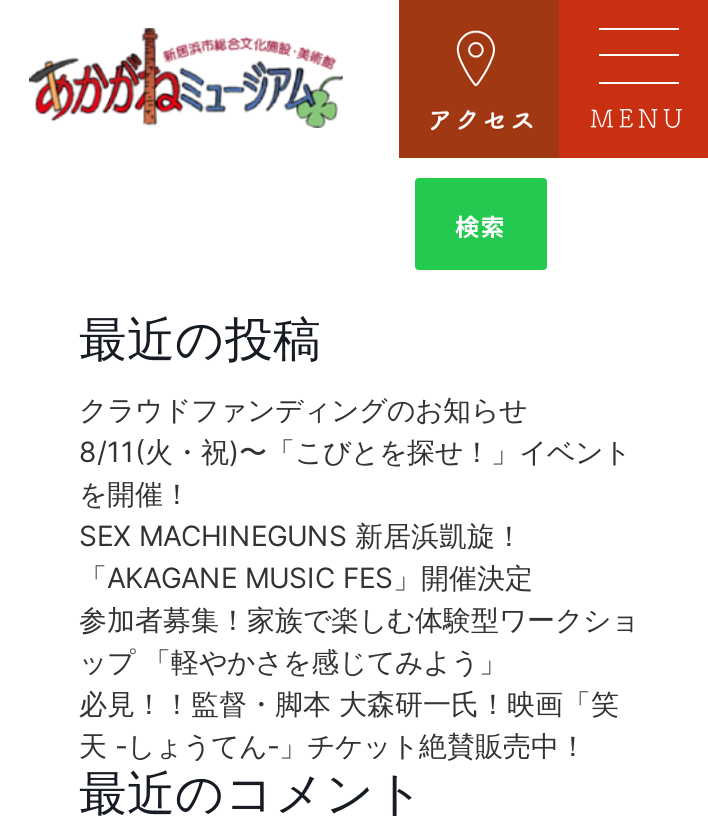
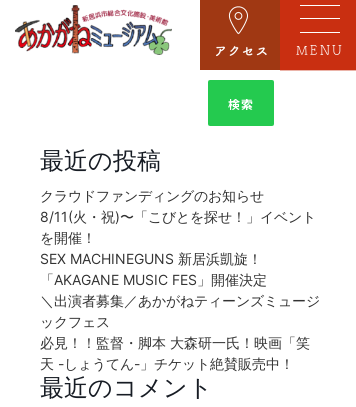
- 参加者募集！家族で楽しむ体験型ワークショ
- ップ 「軽やかさを感じてみよう」
+ ＼出演者募集／あかがねティーンズミュージ
+ ックフェス
